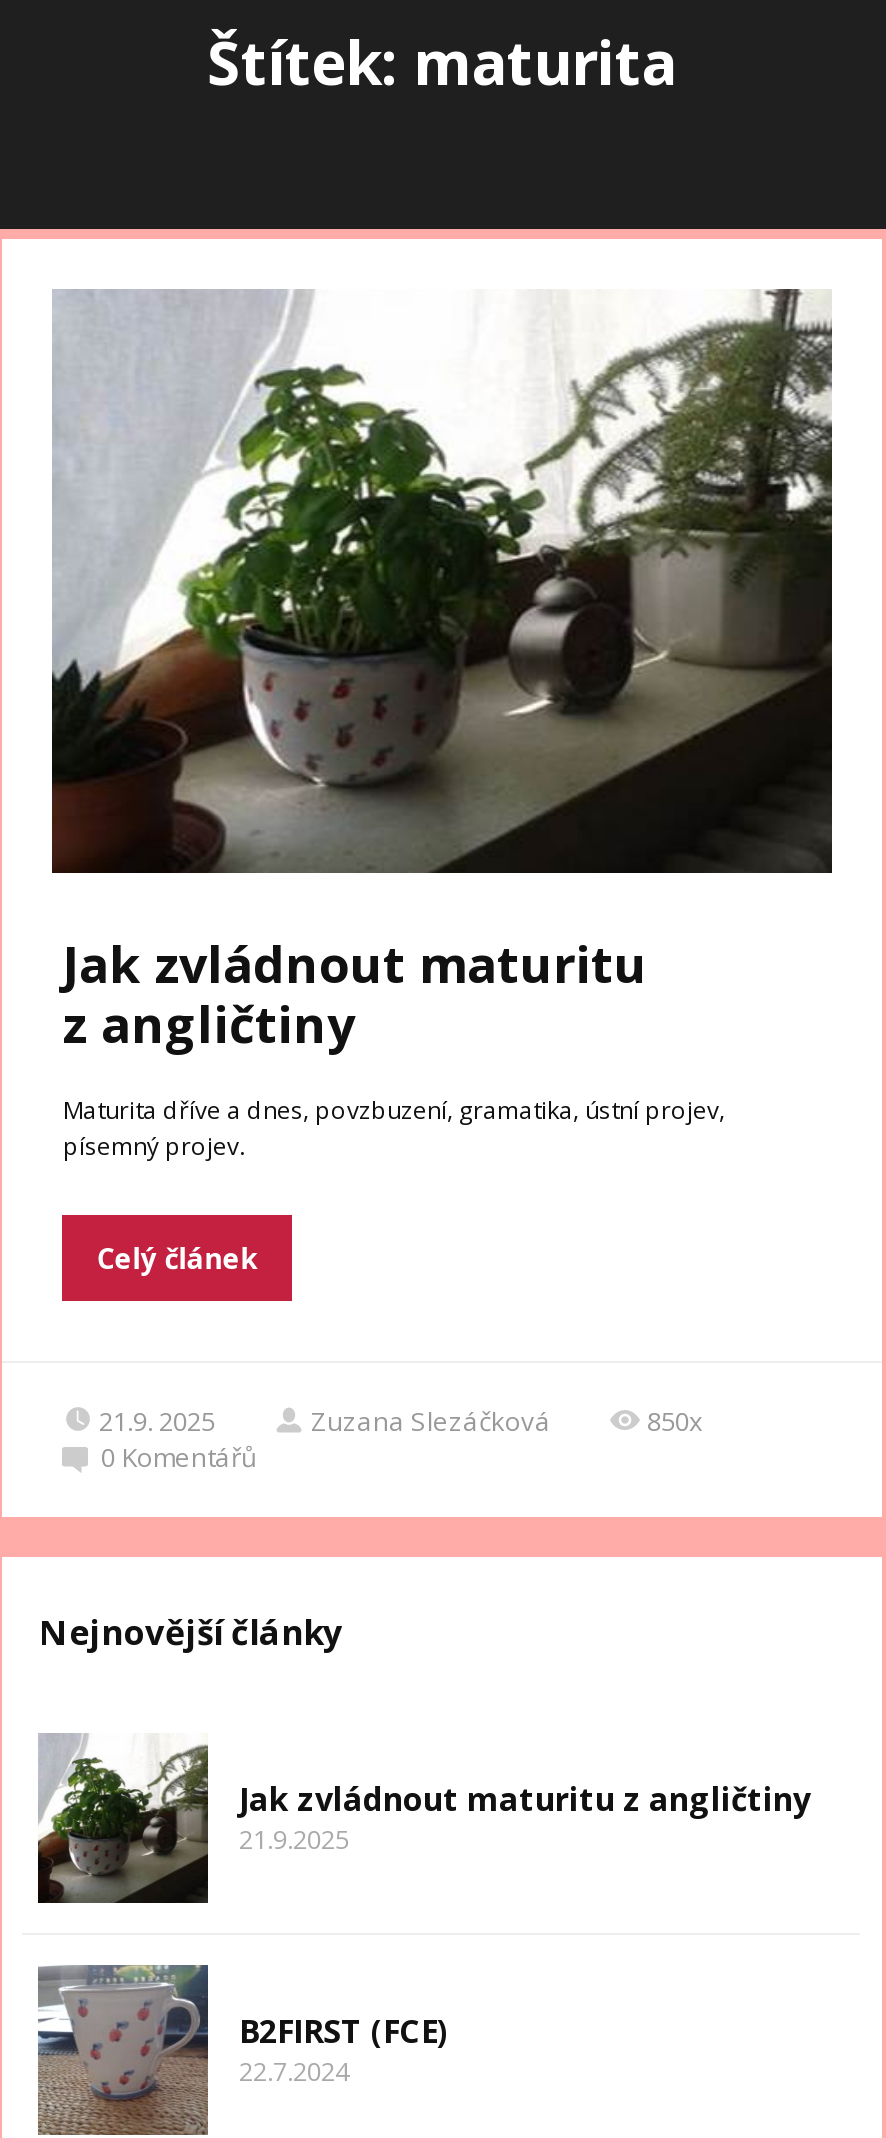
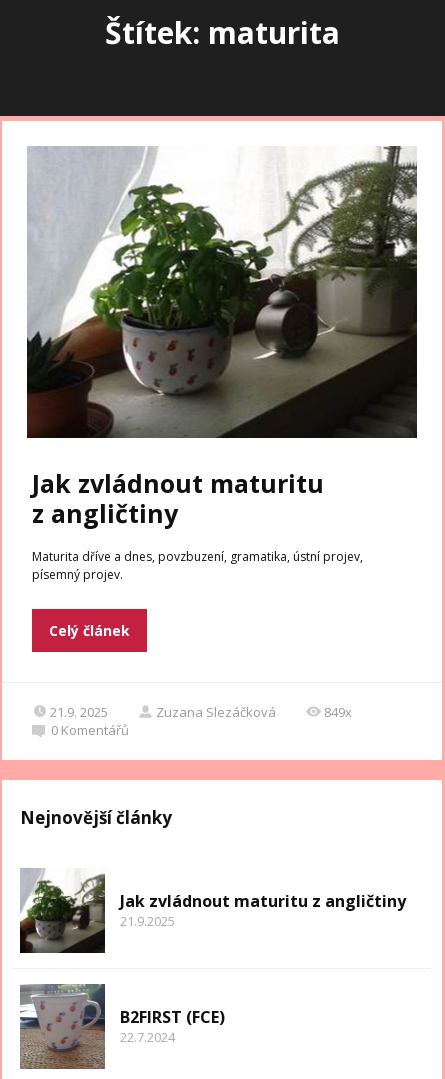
- 850x
+ 849x
